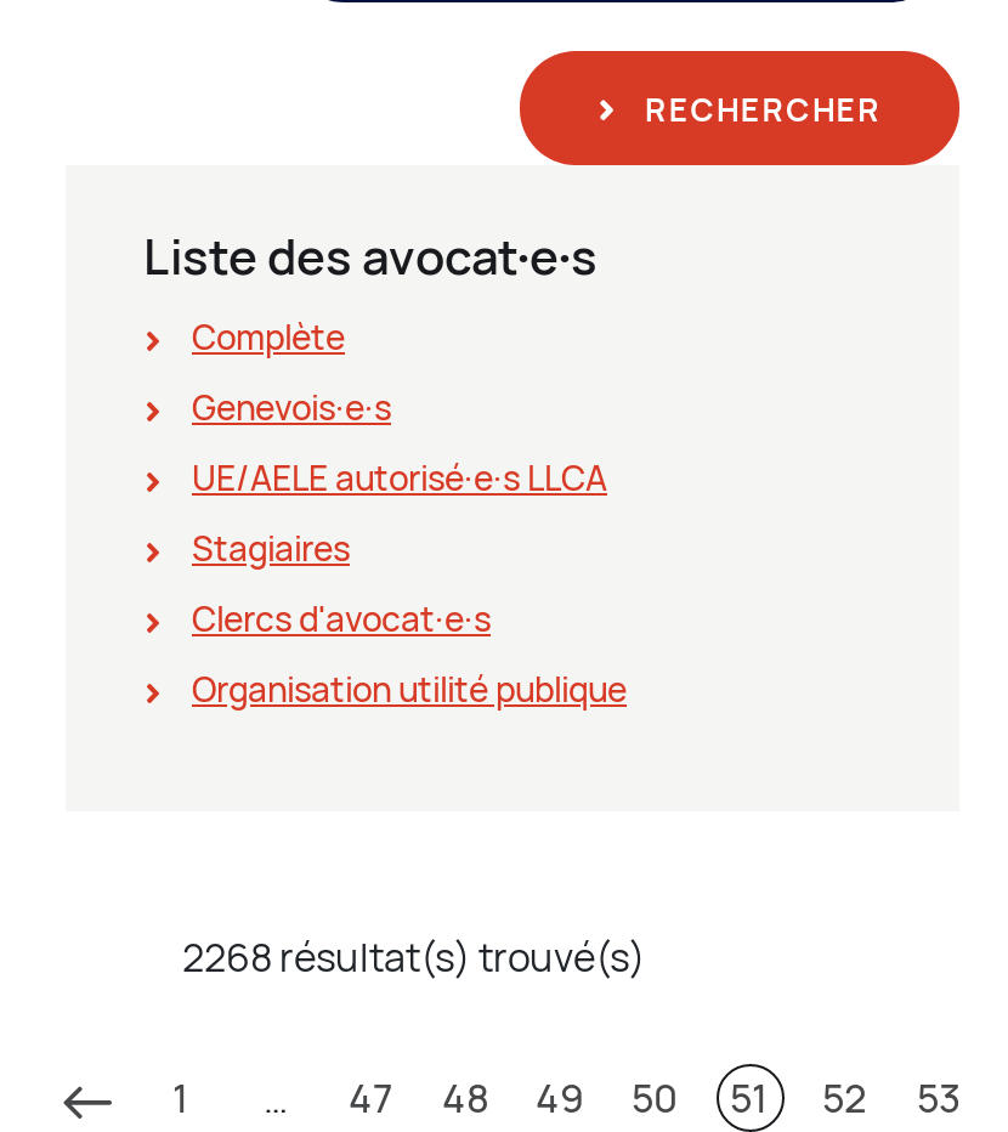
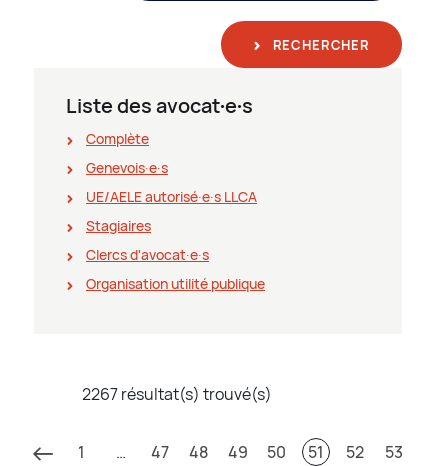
- 2268 résultat(s) trouvé(s)
+ 2267 résultat(s) trouvé(s)
